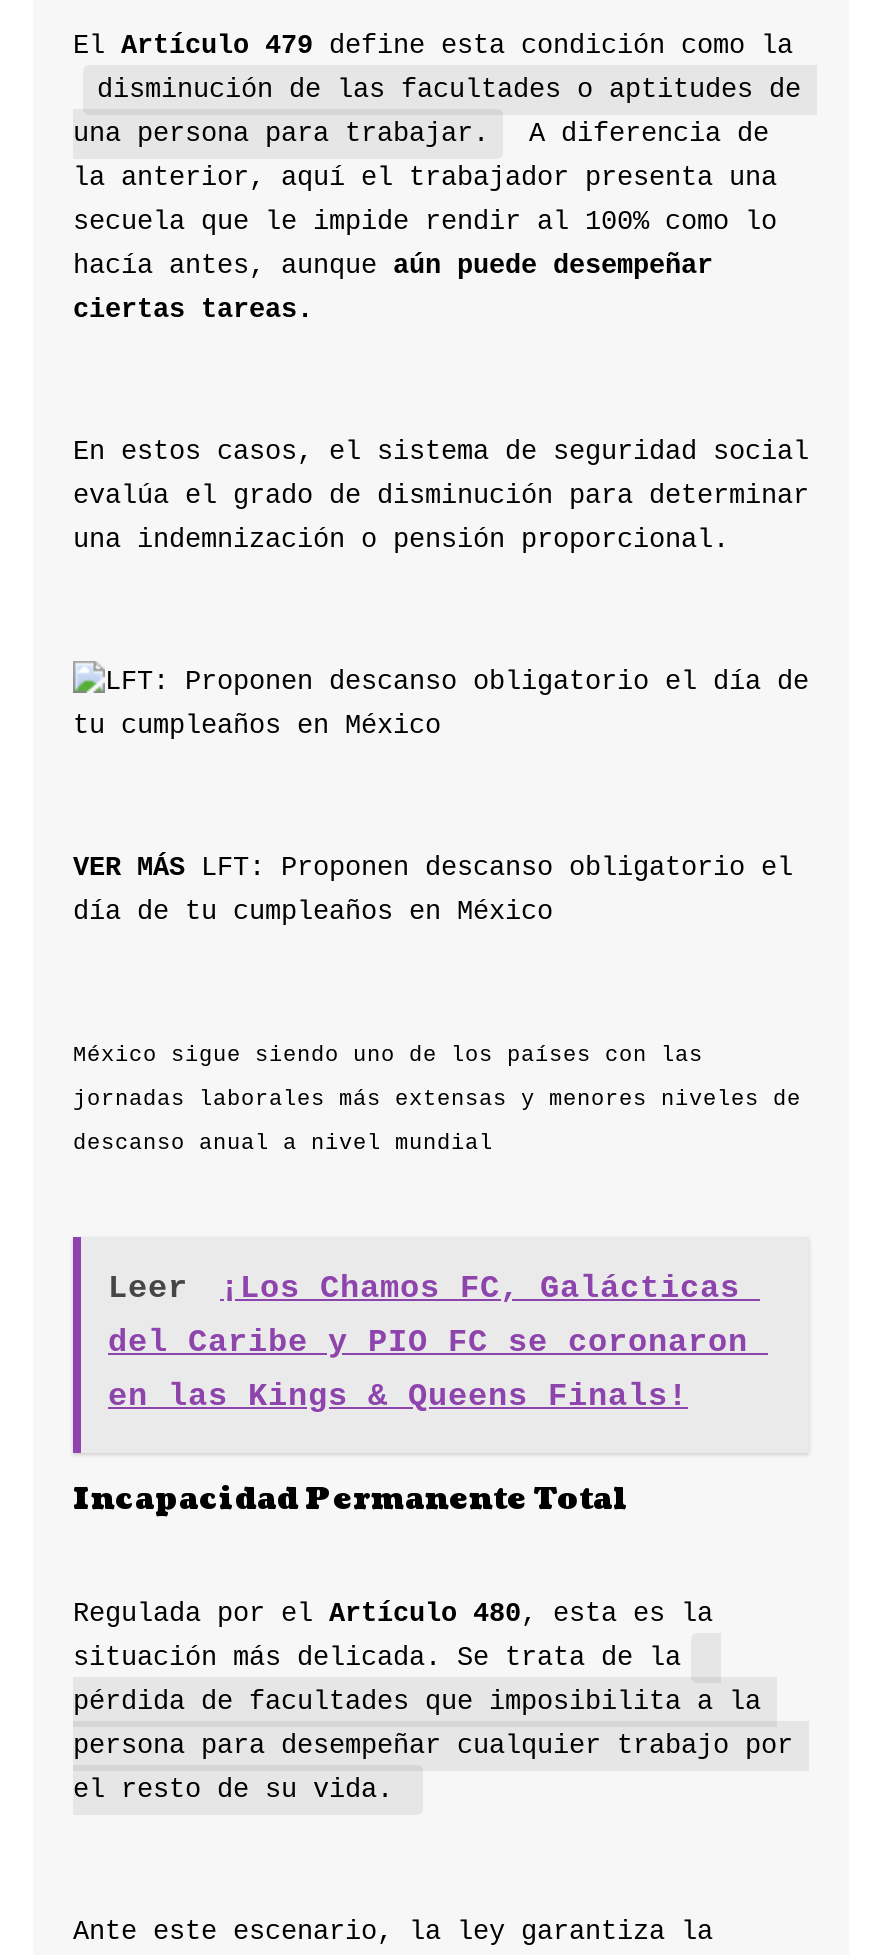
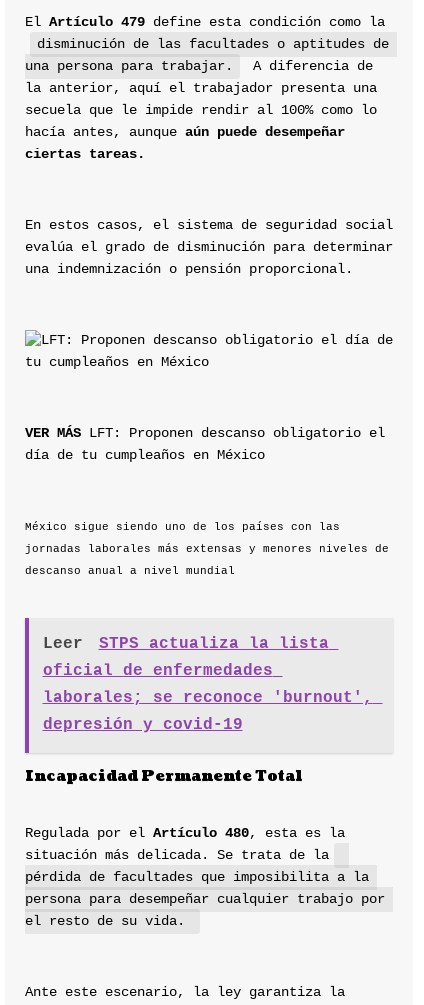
- ¡Los Chamos FC, Galácticas
- del Caribe y PIO FC se coronaron
- en las Kings & Queens Finals!
+ STPS actualiza la lista
+ oficial de enfermedades
+ laborales; se reconoce 'burnout',
+ depresión y covid-19
